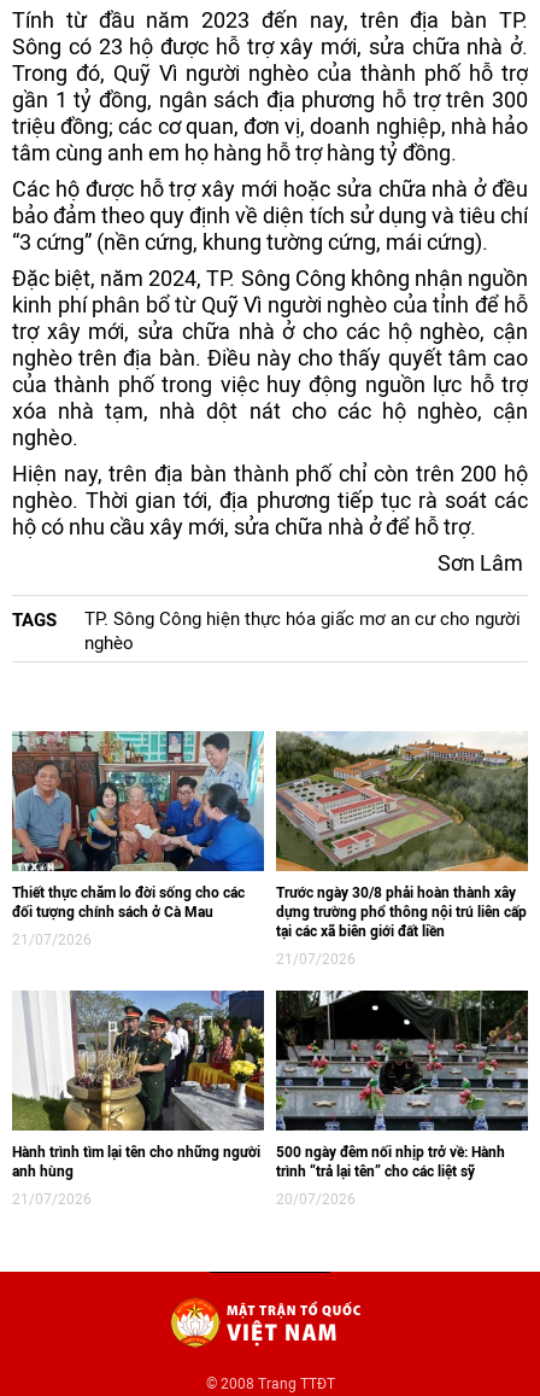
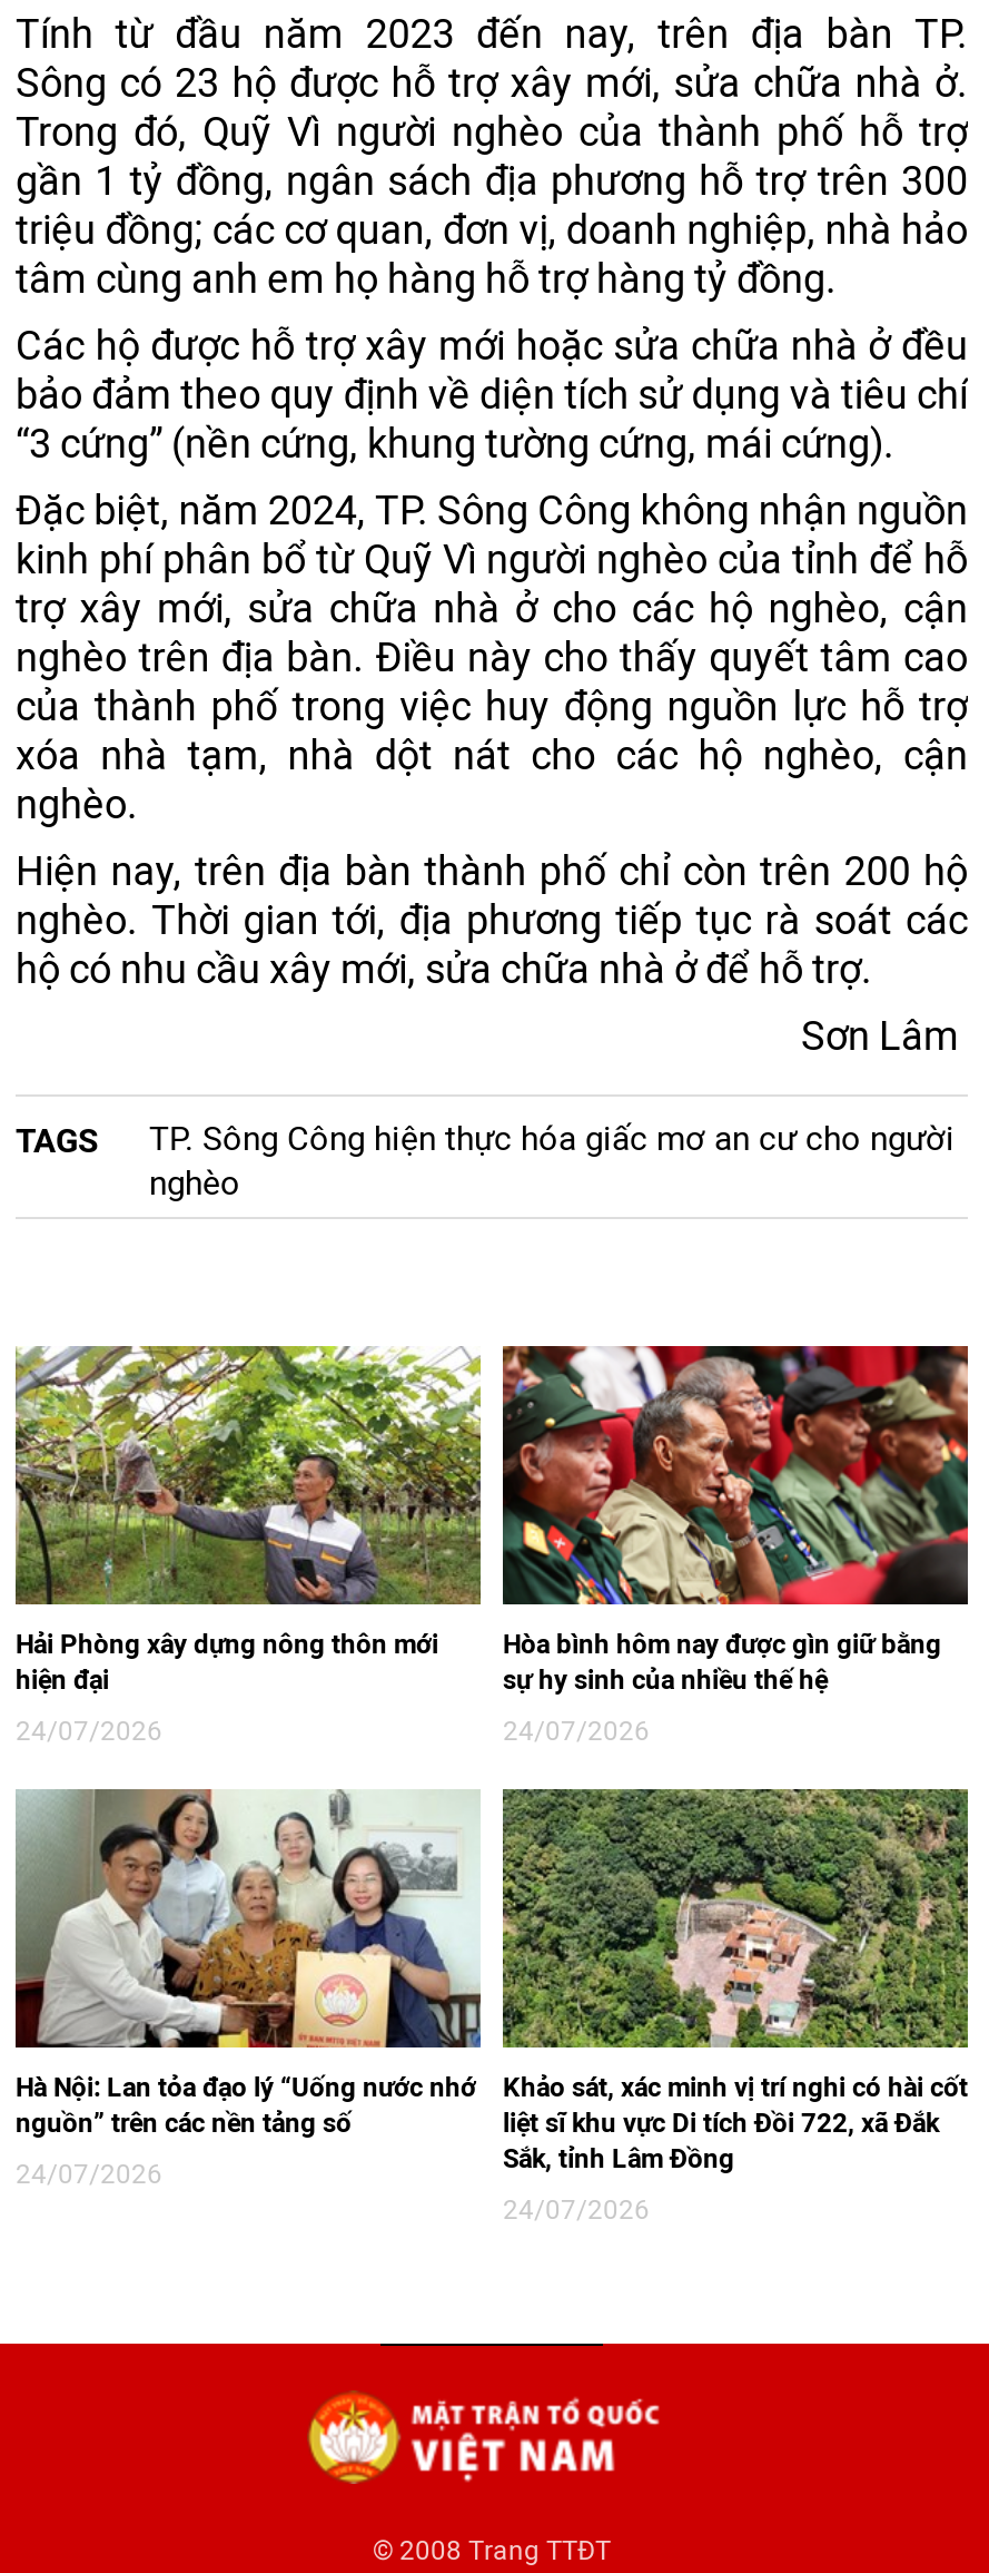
- [image]
- Thiết thực chăm lo đời sống cho các
- đối tượng chính sách ở Cà Mau
+ [image]
+ Hải Phòng xây dựng nông thôn mới
+ hiện đại

- [image]
- Trước ngày 30/8 phải hoàn thành xây
- dựng trường phổ thông nội trú liên cấp
- tại các xã biên giới đất liền
+ [image]
+ Hòa bình hôm nay được gìn giữ bằng
+ sự hy sinh của nhiều thế hệ

- 21/07/2026
+ 24/07/2026

- 21/07/2026
+ 24/07/2026

- [image]
- Hành trình tìm lại tên cho những người
- anh hùng
+ [image]
+ Hà Nội: Lan tỏa đạo lý “Uống nước nhớ
+ nguồn” trên các nền tảng số

- [image]
- 500 ngày đêm nối nhịp trở về: Hành
- trình “trả lại tên” cho các liệt sỹ
+ [image]
+ Khảo sát, xác minh vị trí nghi có hài cốt
+ liệt sĩ khu vực Di tích Đồi 722, xã Đắk
+ Sắk, tỉnh Lâm Đồng

- 21/07/2026
+ 24/07/2026

- 20/07/2026
+ 24/07/2026
